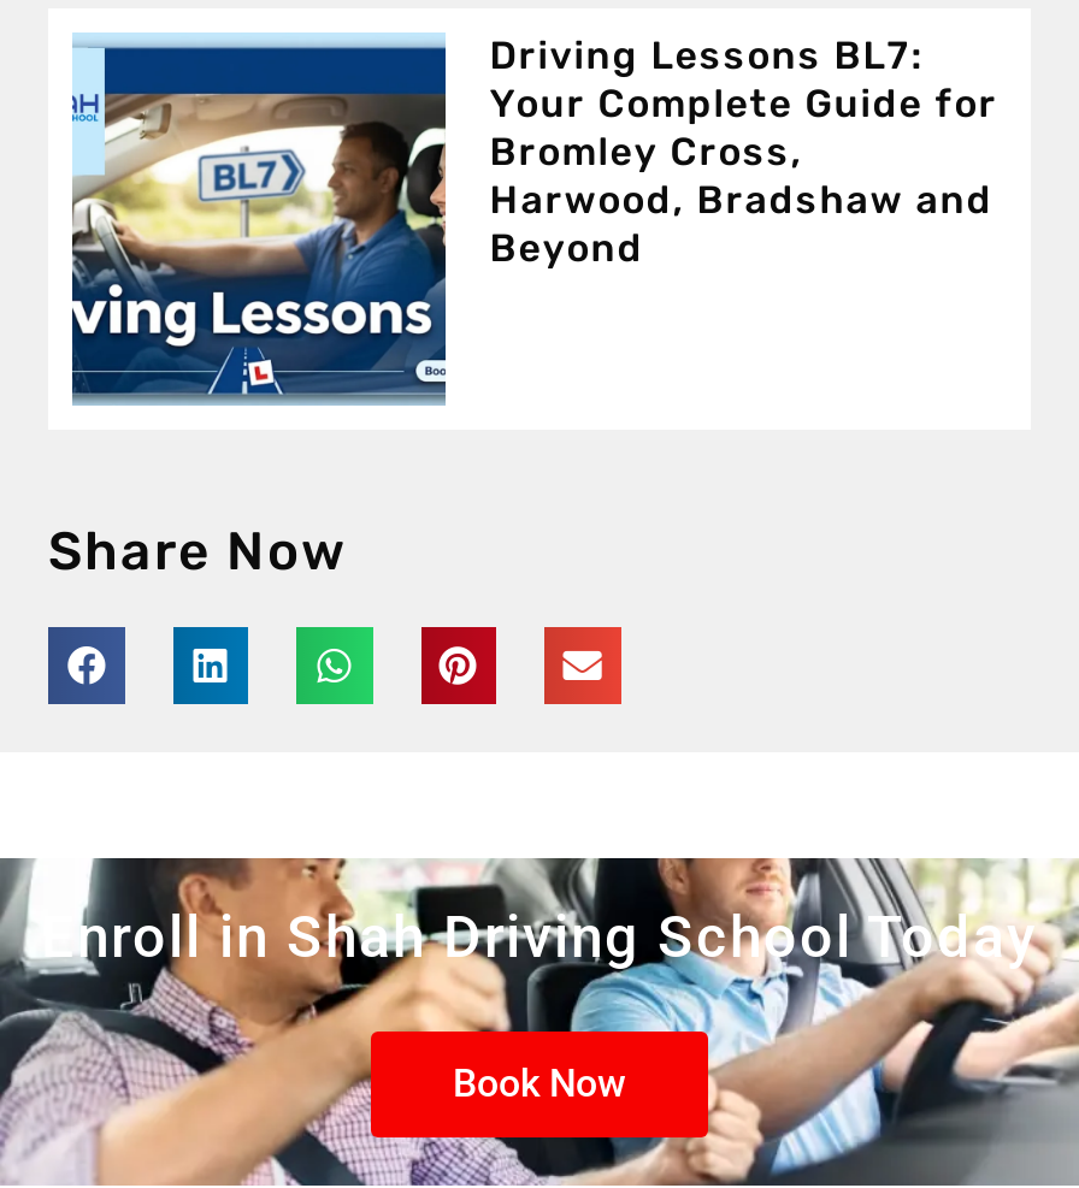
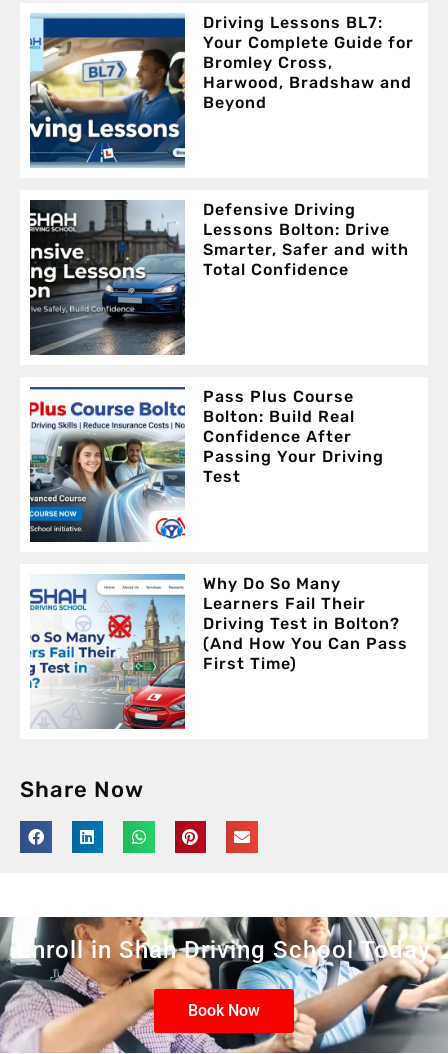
+ [image]
+ Defensive Driving
+ Lessons Bolton: Drive
+ Smarter, Safer and with
+ Total Confidence

+ [image]
+ Pass Plus Course
+ Bolton: Build Real
+ Confidence After
+ Passing Your Driving
+ Test

+ [image]
+ Why Do So Many
+ Learners Fail Their
+ Driving Test in Bolton?
+ (And How You Can Pass
+ First Time)
